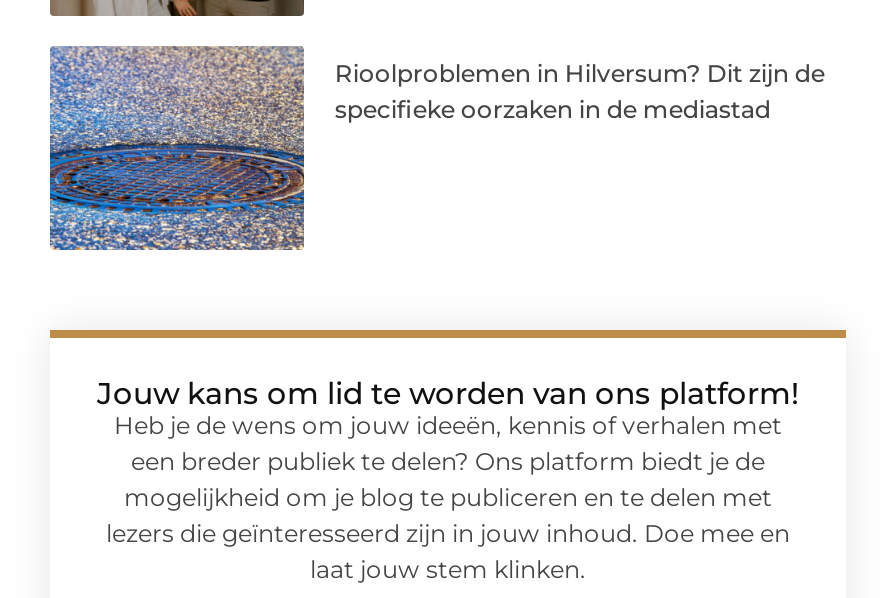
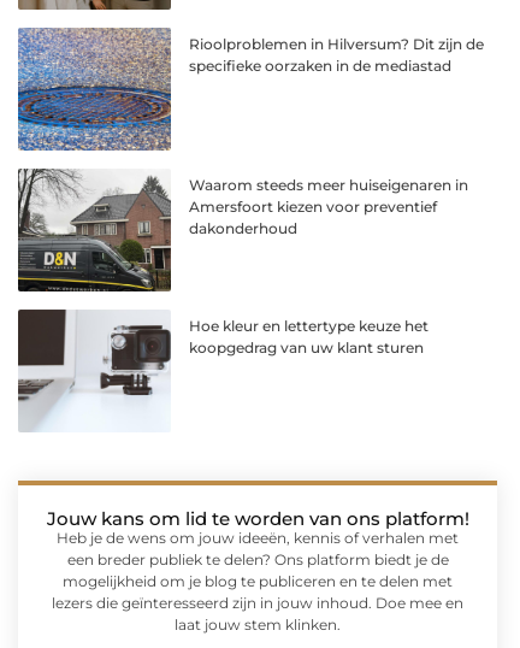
+ [image]
+ Waarom steeds meer huiseigenaren in
+ Amersfoort kiezen voor preventief
+ dakonderhoud

+ [image]
+ Hoe kleur en lettertype keuze het
+ koopgedrag van uw klant sturen
